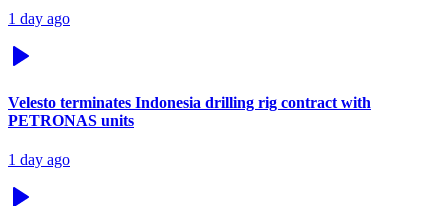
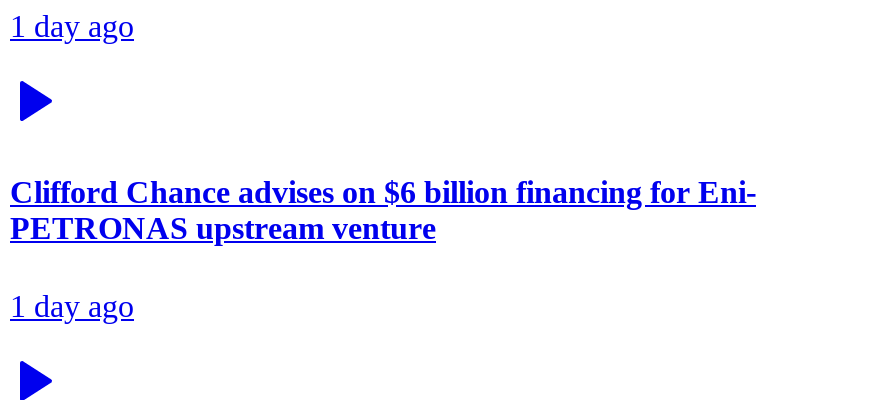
- Velesto terminates Indonesia drilling rig contract with
- PETRONAS units
+ Clifford Chance advises on $6 billion financing for Eni-
+ PETRONAS upstream venture
